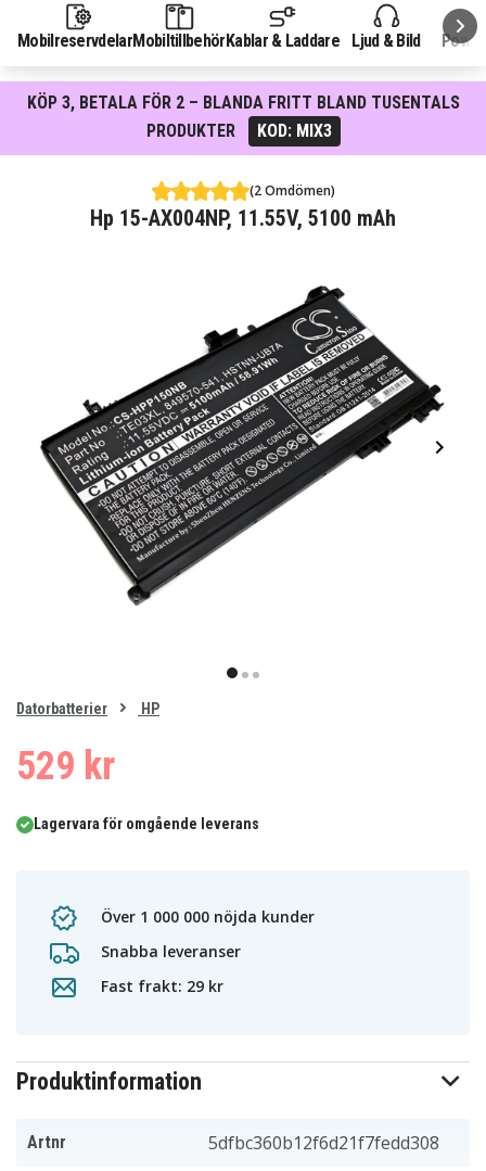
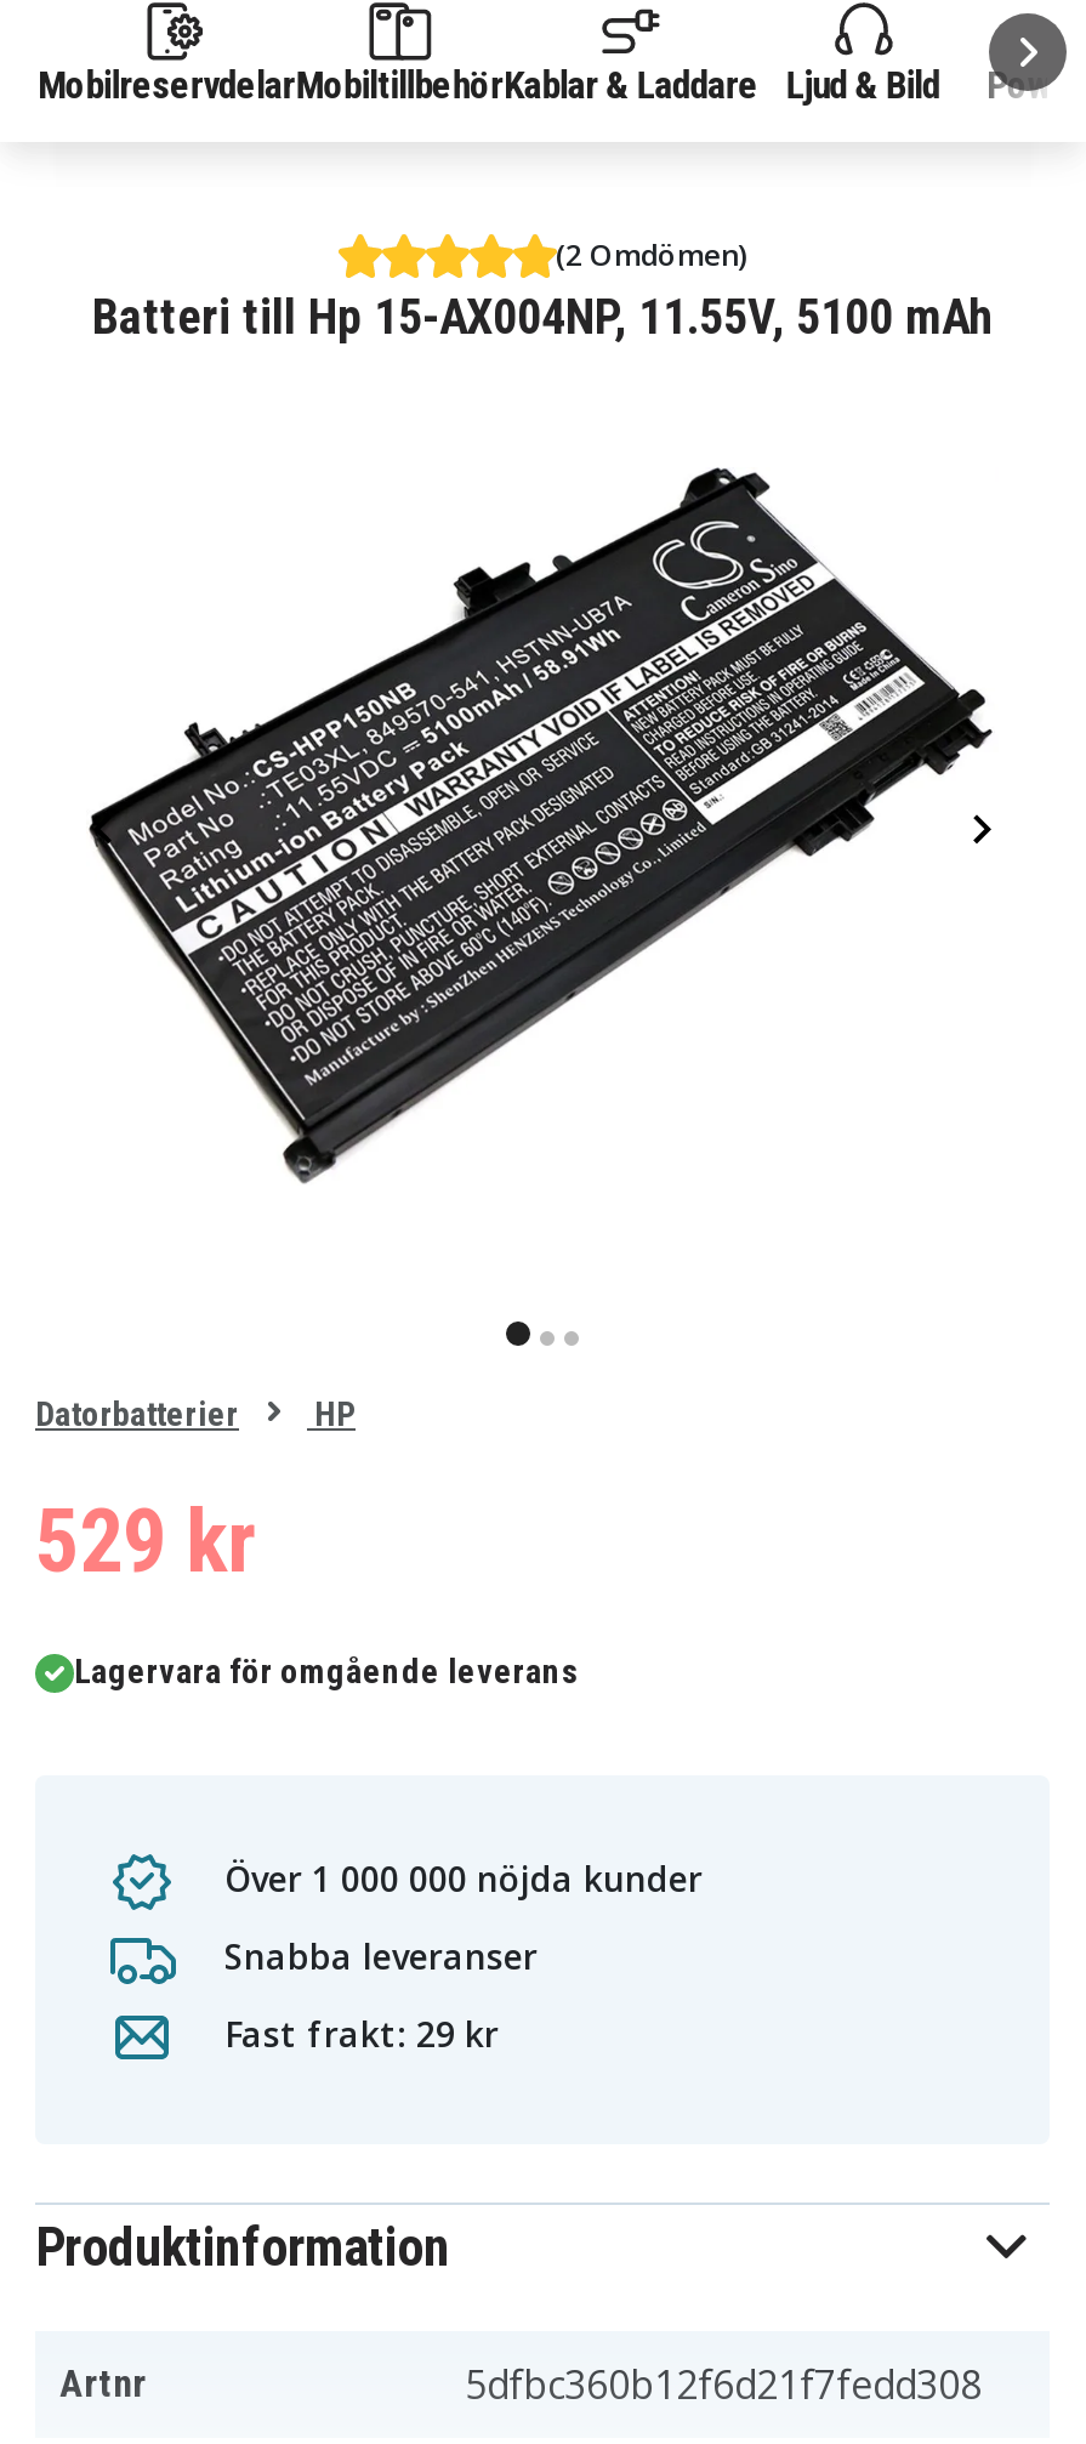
- [image]
- KÖP 3, BETALA FÖR 2 – BLANDA FRITT BLAND TUSENTALS
- PRODUKTER
- KOD: MIX3

- Hp 15-AX004NP, 11.55V, 5100 mAh
+ Batteri till Hp 15-AX004NP, 11.55V, 5100 mAh
